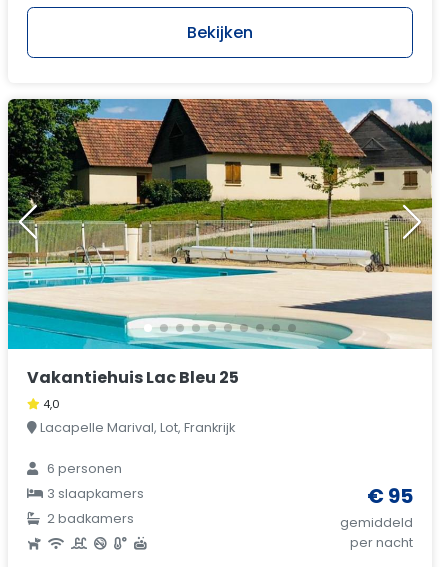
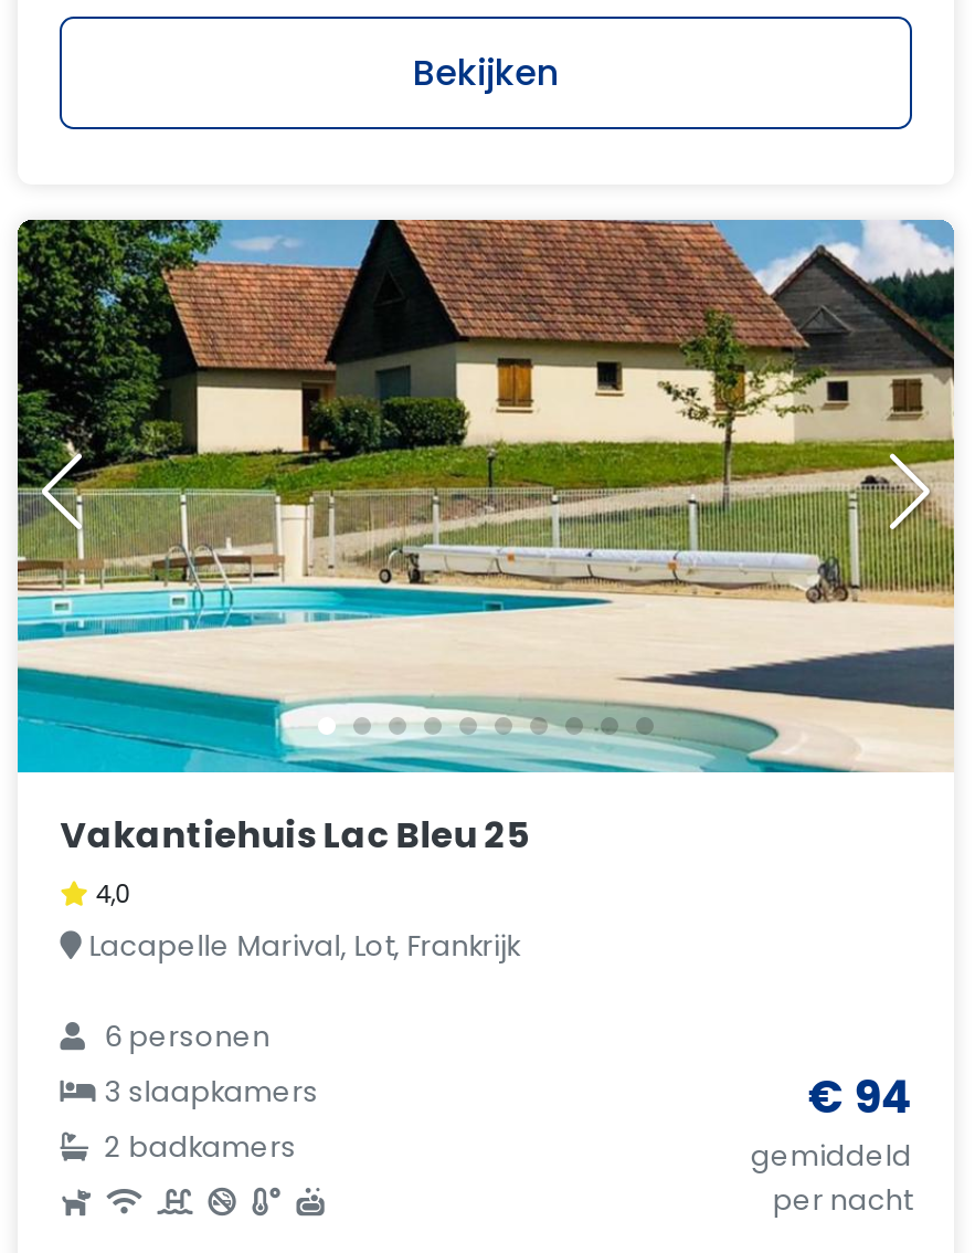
- € 95
+ € 94
